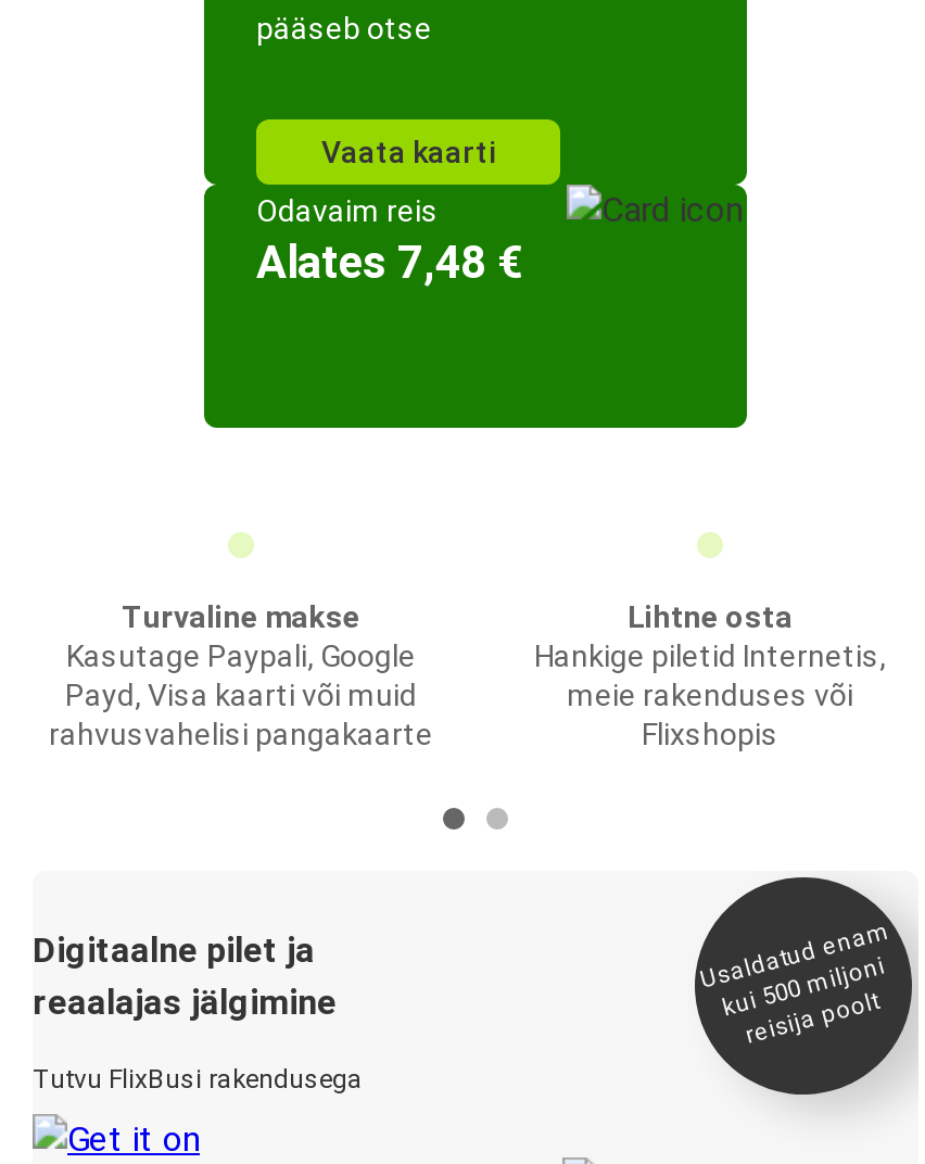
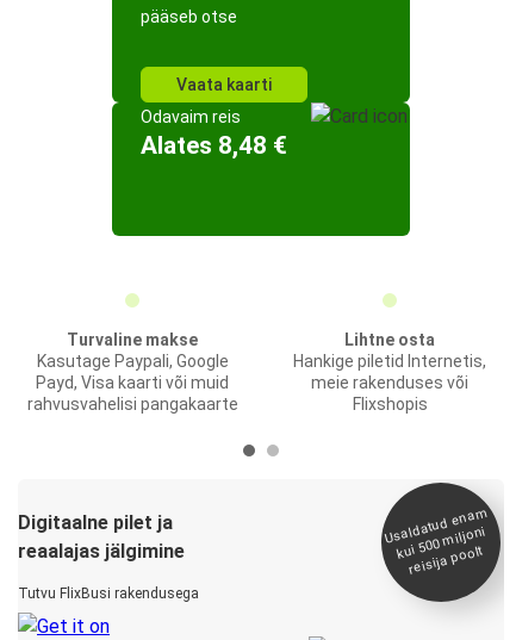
- Alates 7,48 €
+ Alates 8,48 €
